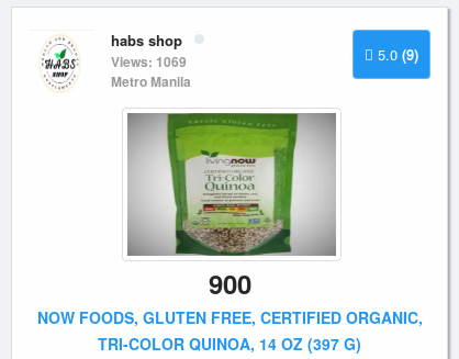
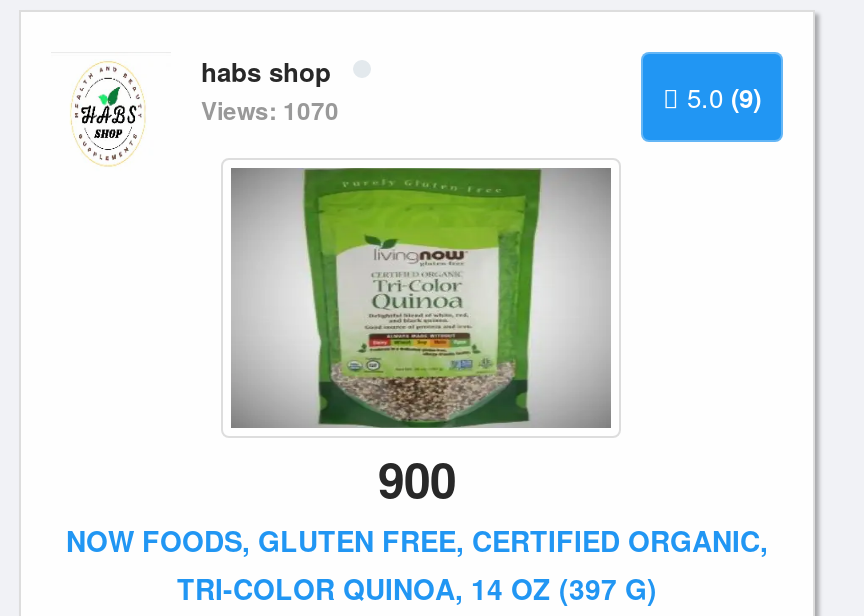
- Views: 1069
- Metro Manila
+ Views: 1070
